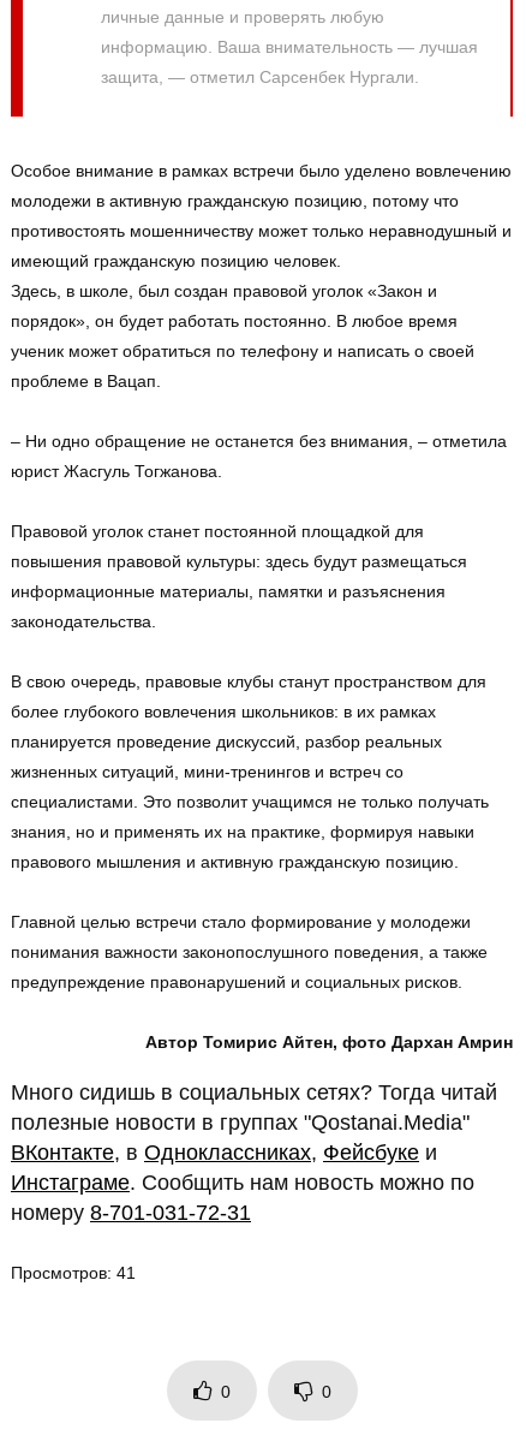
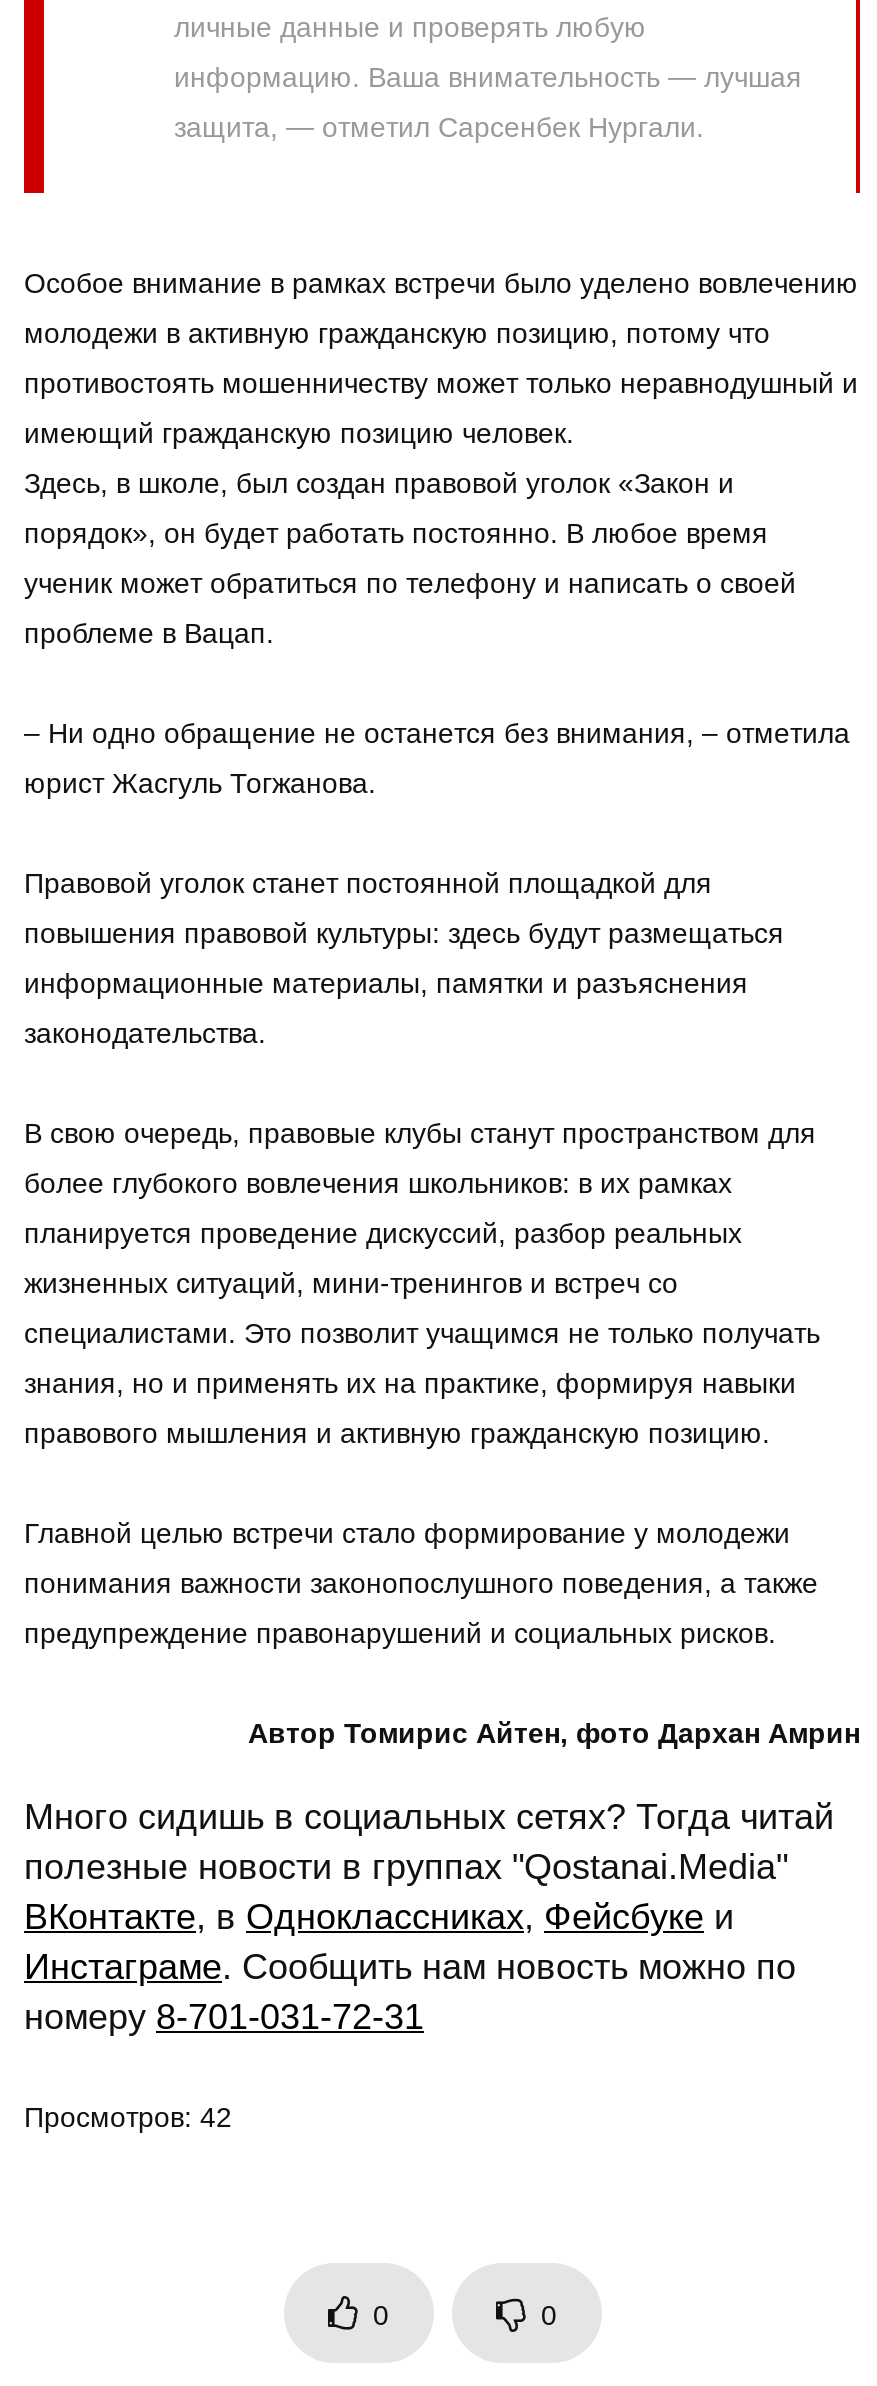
- Просмотров: 41
+ Просмотров: 42
